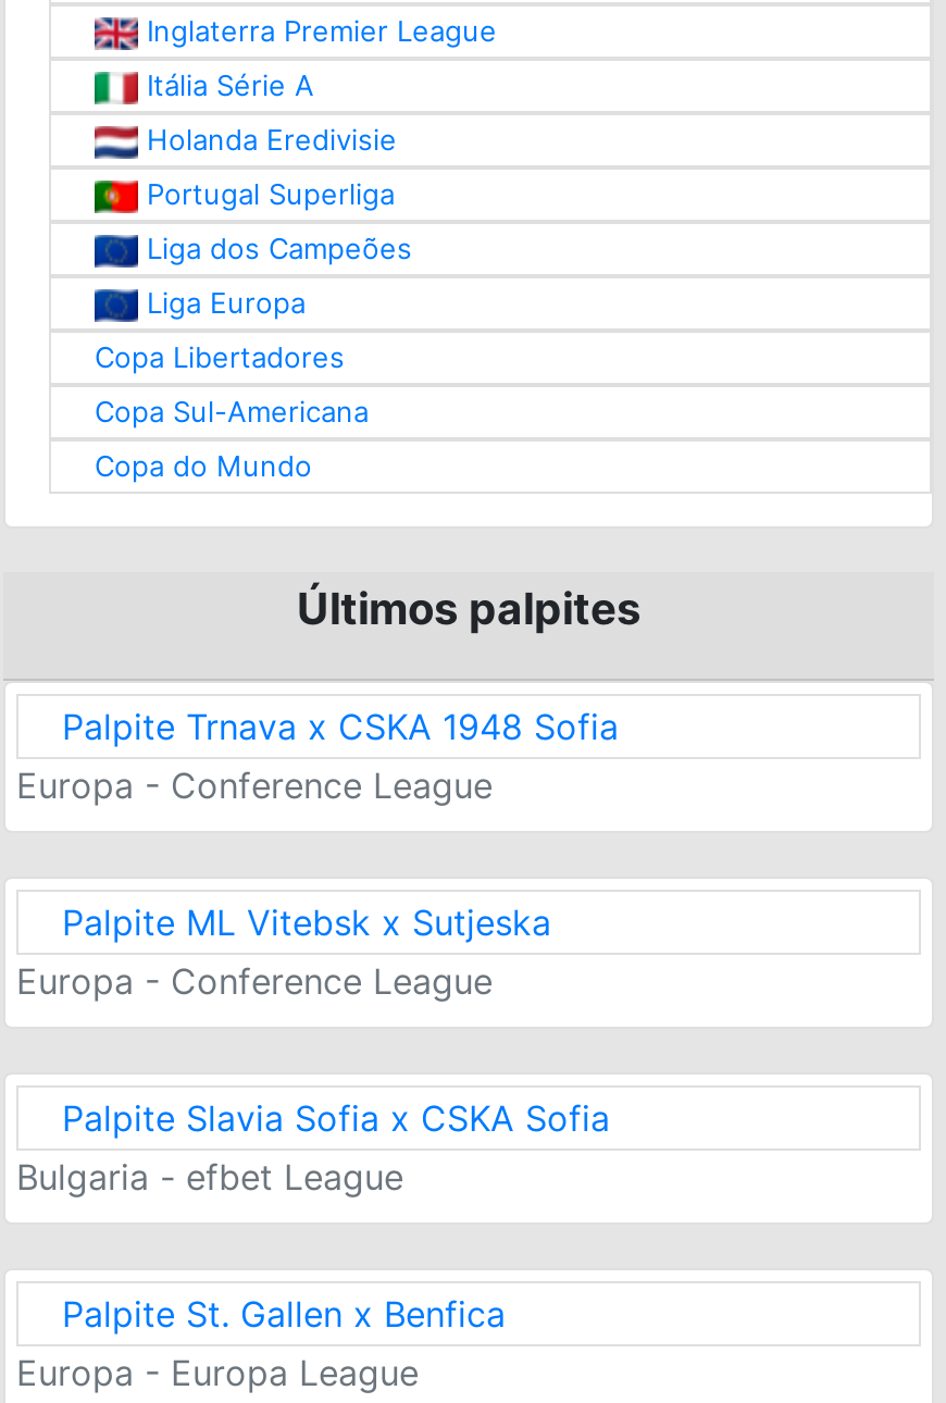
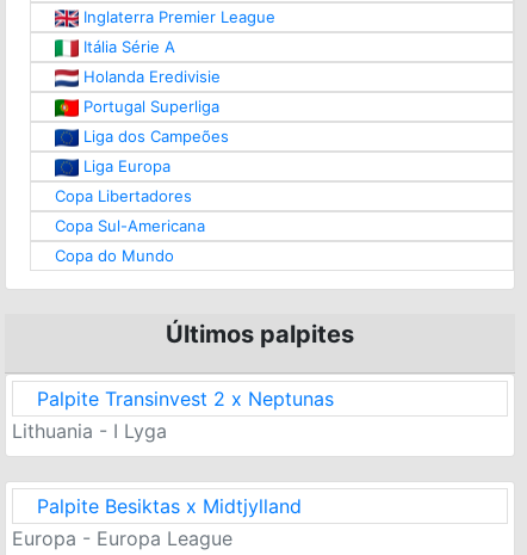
- Palpite Trnava x CSKA 1948 Sofia
- Europa - Conference League
- Palpite ML Vitebsk x Sutjeska
- Europa - Conference League
- Palpite Slavia Sofia x CSKA Sofia
- Bulgaria - efbet League
- Palpite St. Gallen x Benfica
+ Palpite Transinvest 2 x Neptunas
+ Lithuania - I Lyga
+ Palpite Besiktas x Midtjylland
